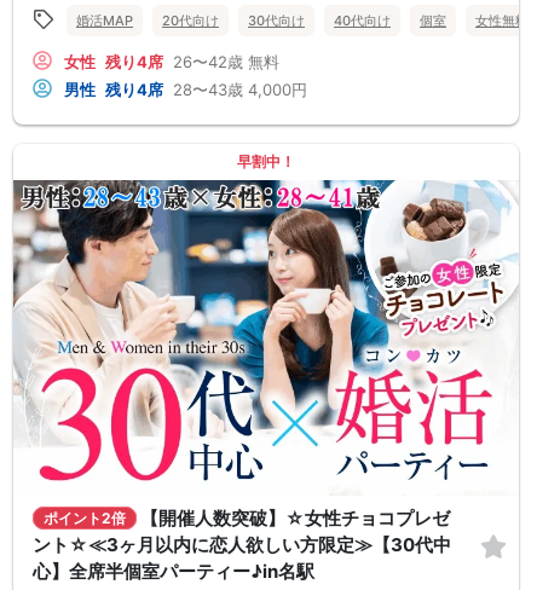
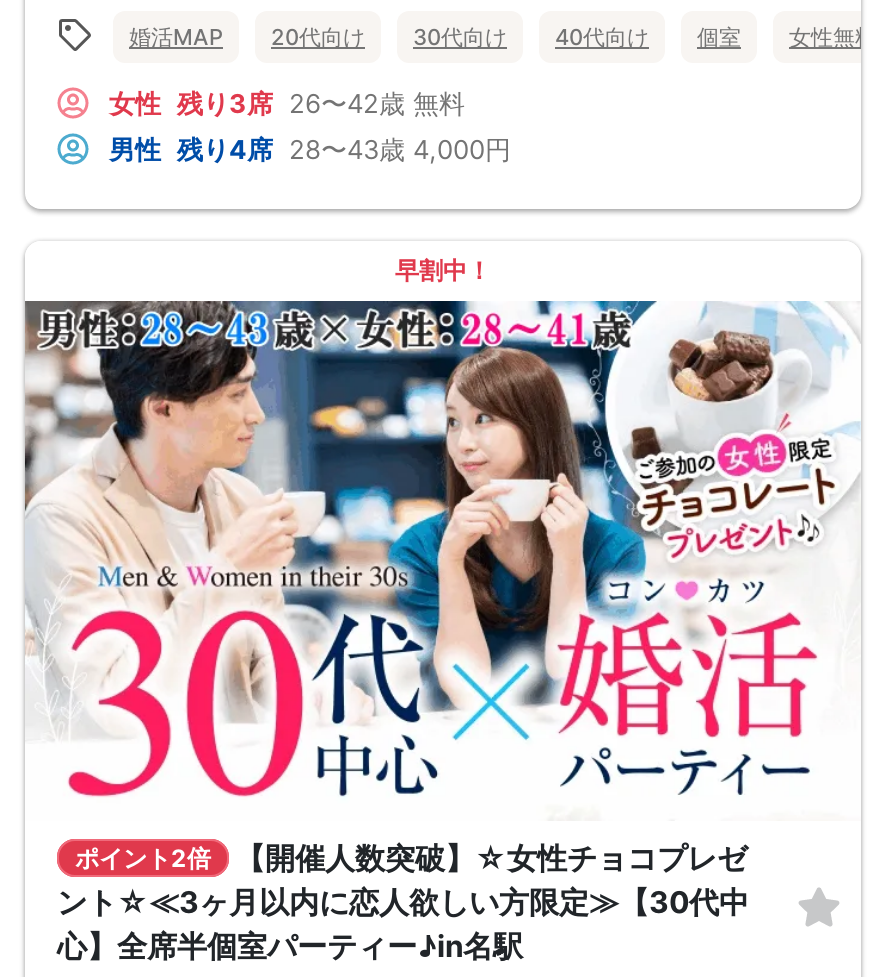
- 女性 残り4席 26〜42歳 無料
+ 女性 残り3席 26〜42歳 無料
